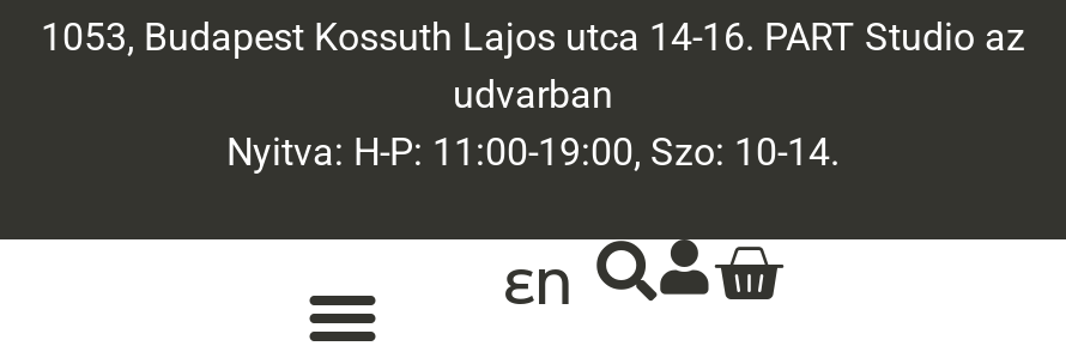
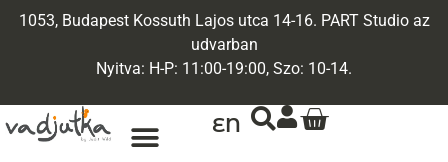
+ [image]
